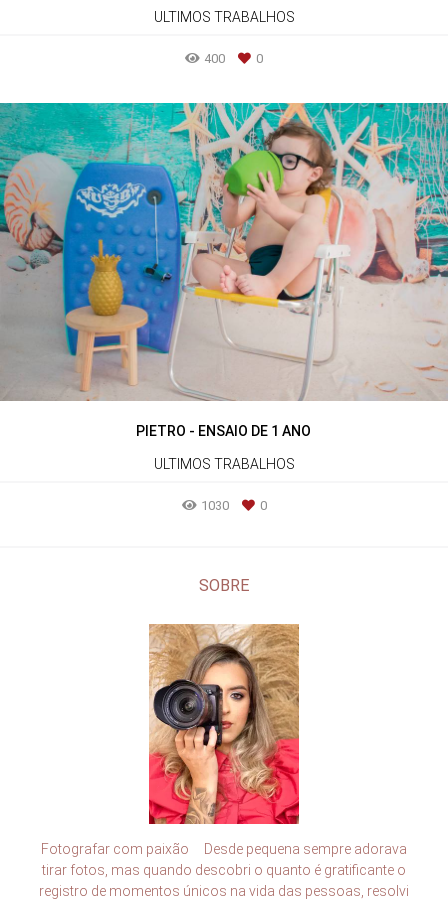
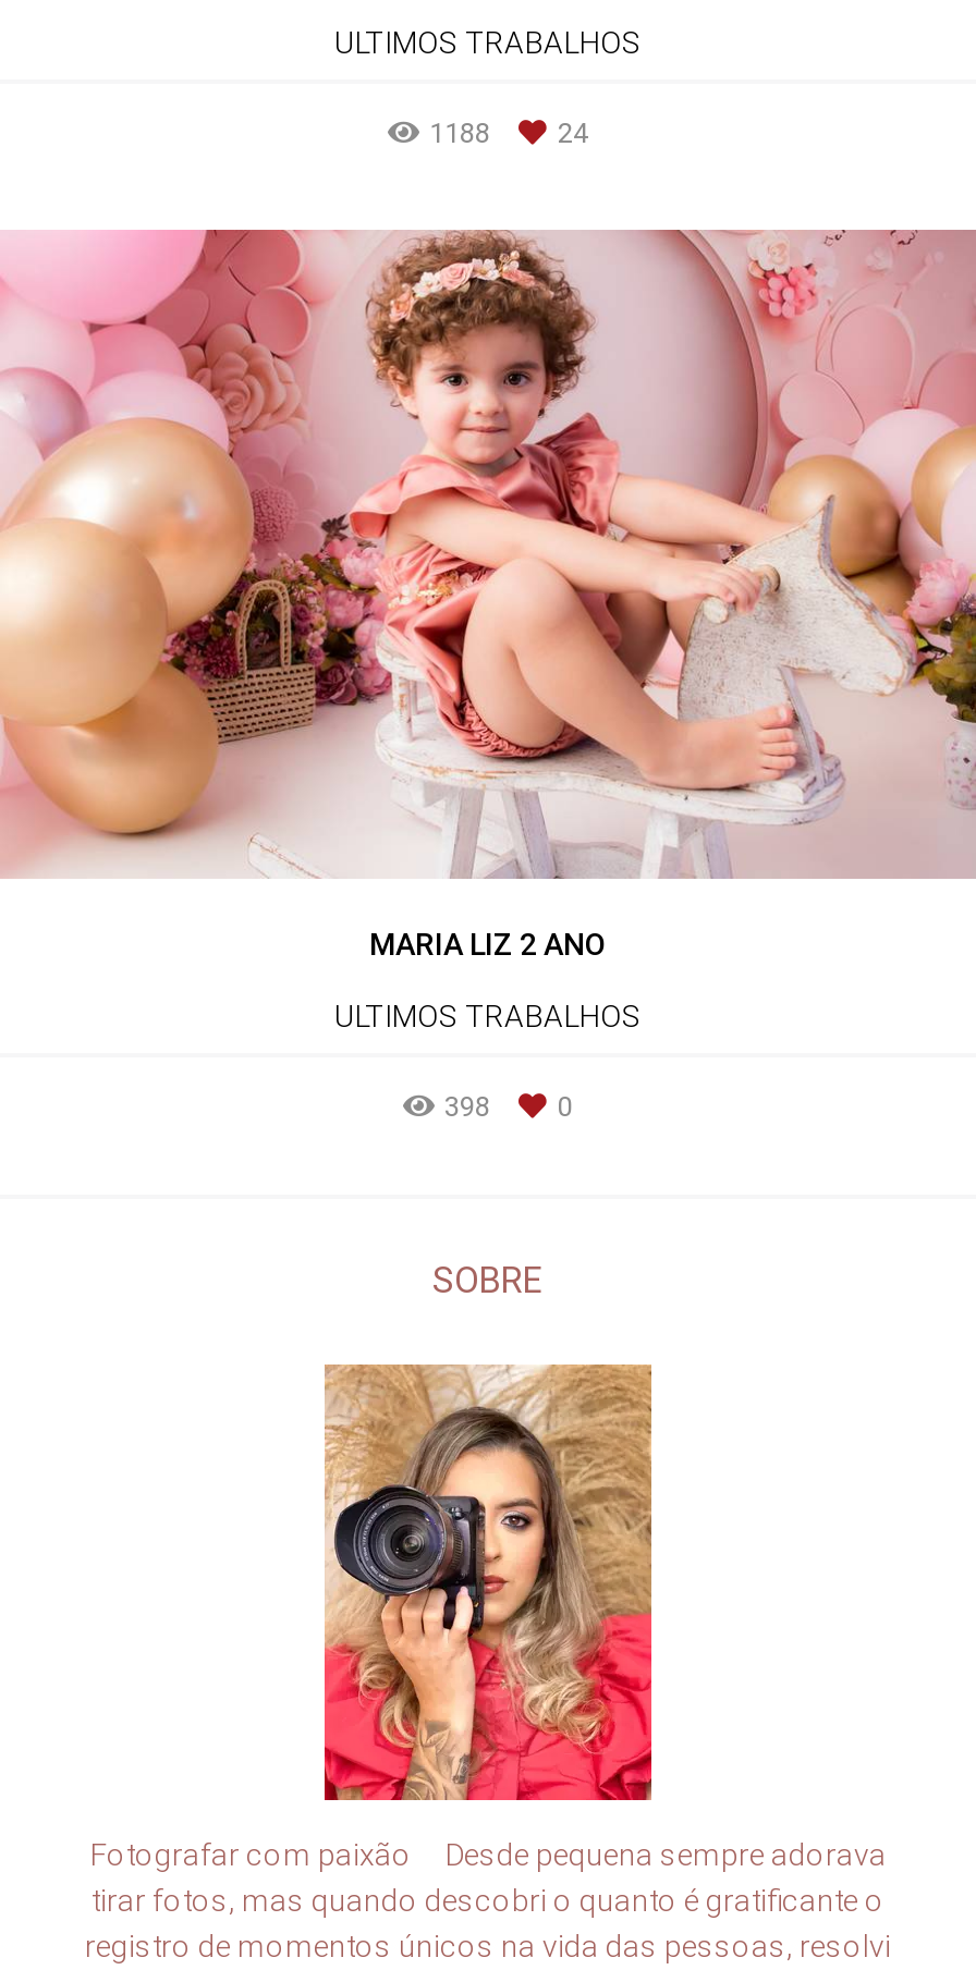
- 400
- 0
+ 1188
+ 24

- [image]
- PIETRO - ENSAIO DE 1 ANO
+ [image]
+ MARIA LIZ 2 ANO

- 1030
+ 398
